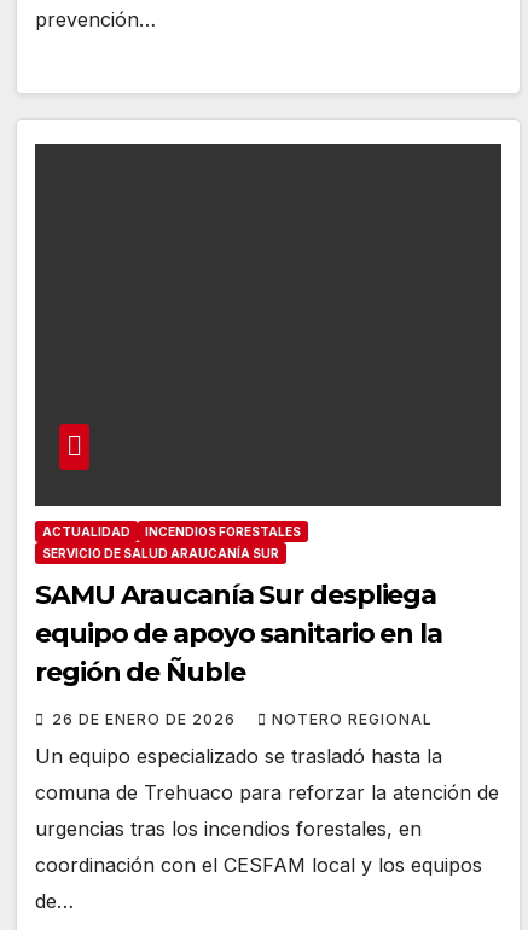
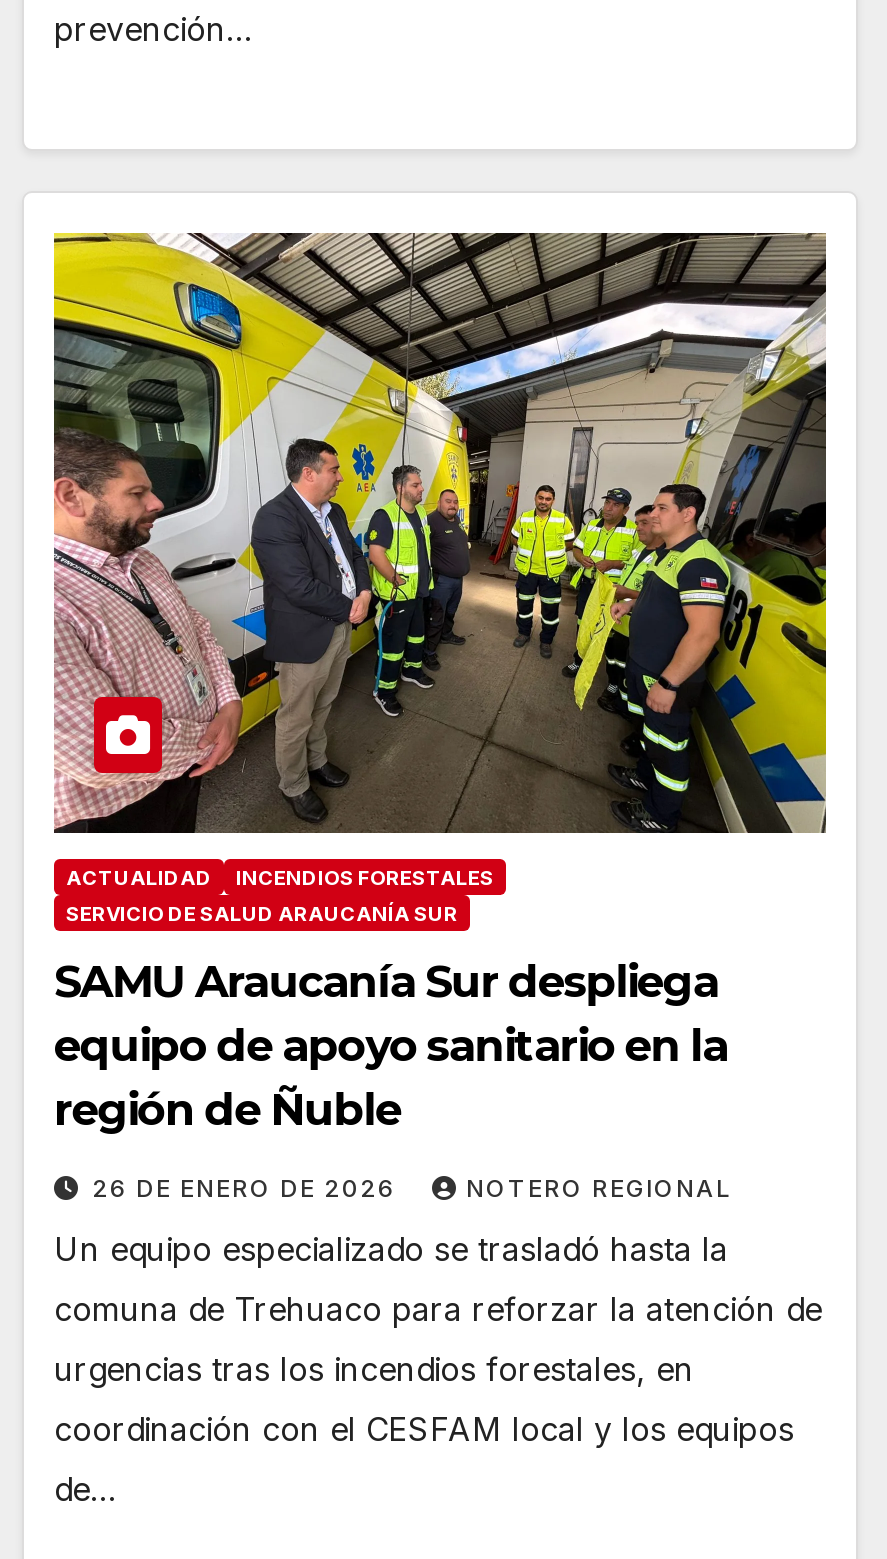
+ [image]
